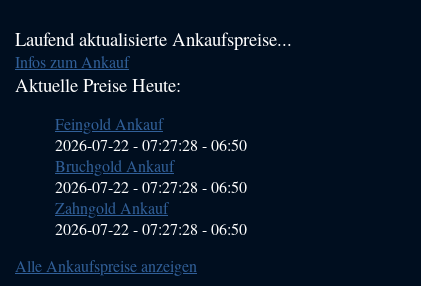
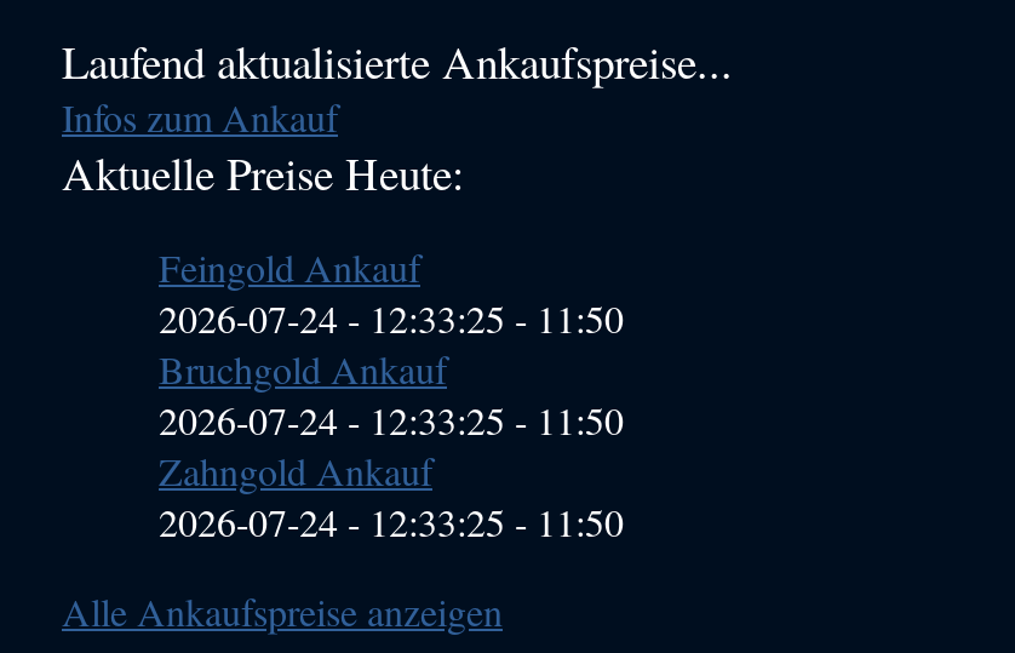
- 2026-07-22 - 07:27:28 - 06:50
+ 2026-07-24 - 12:33:25 - 11:50

- 2026-07-22 - 07:27:28 - 06:50
+ 2026-07-24 - 12:33:25 - 11:50

- 2026-07-22 - 07:27:28 - 06:50
+ 2026-07-24 - 12:33:25 - 11:50
